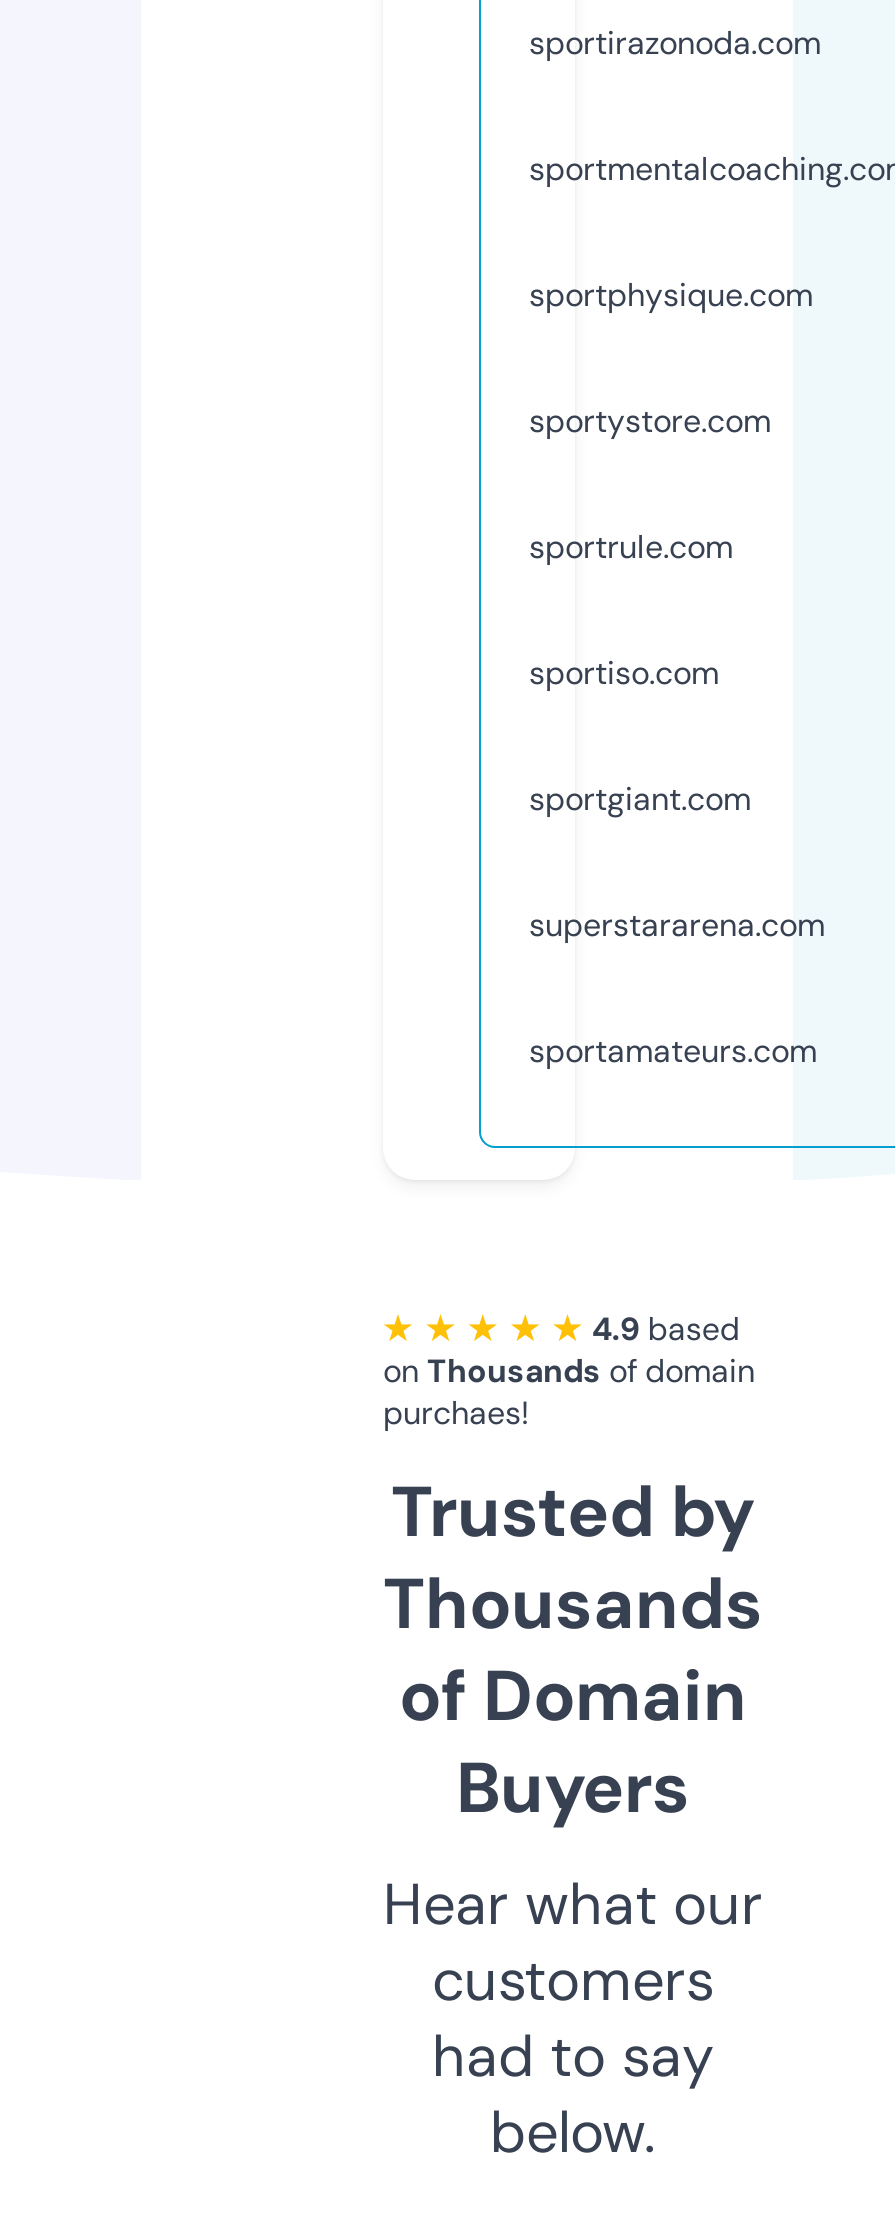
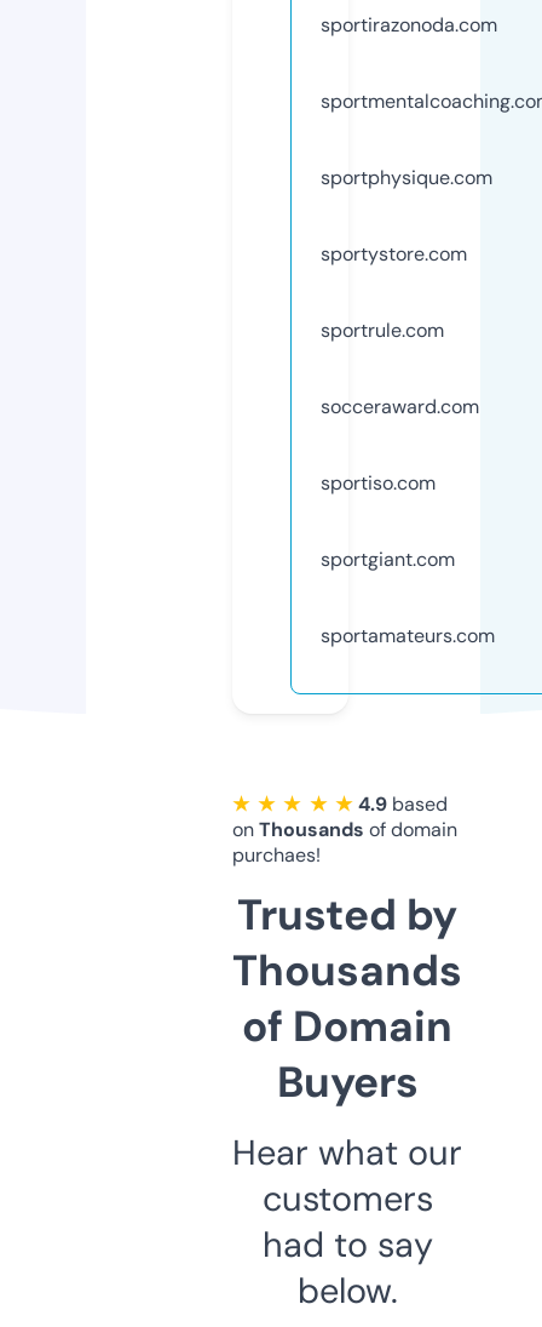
+ socceraward.com

moved down: sportiso.com | sportgiant.com

- superstararena.com
